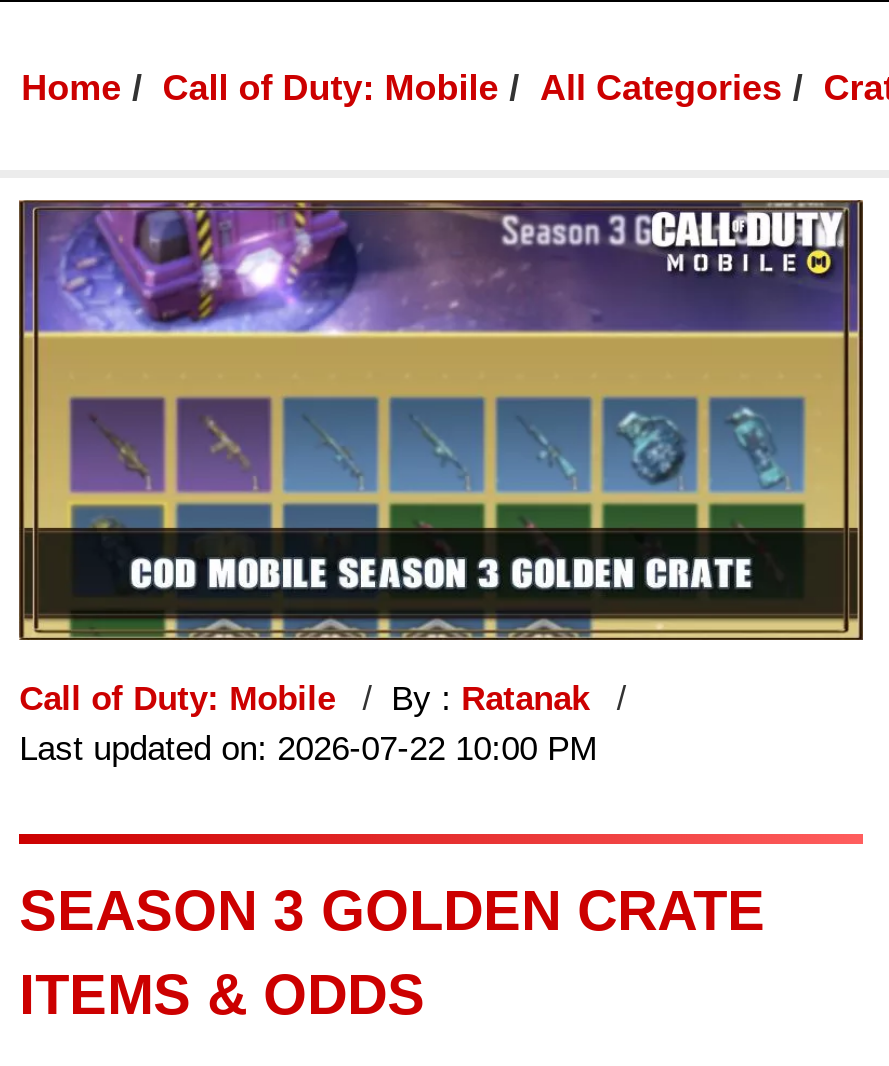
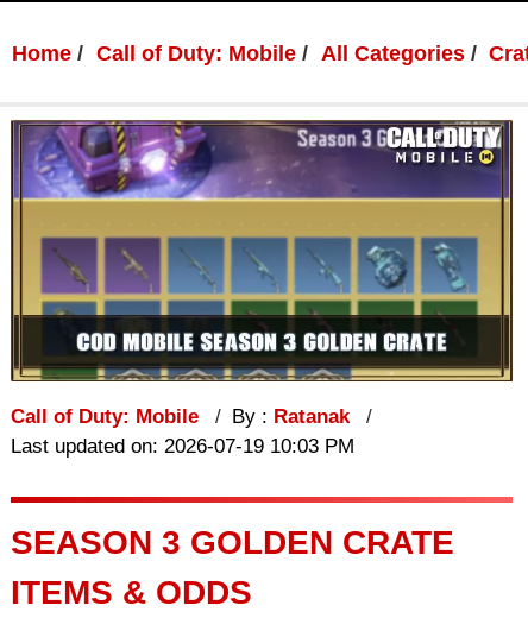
- Last updated on: 2026-07-22 10:00 PM
+ Last updated on: 2026-07-19 10:03 PM
